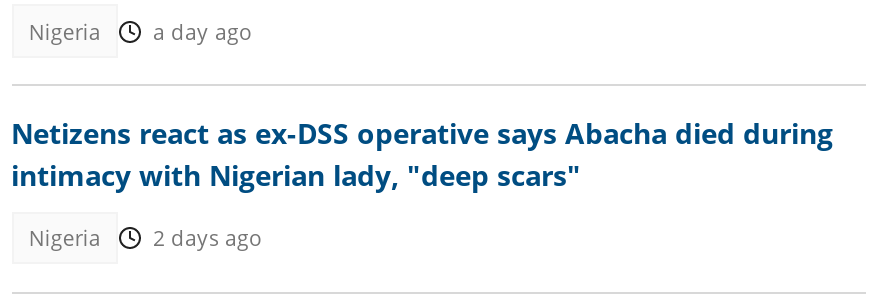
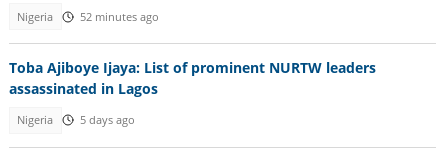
- a day ago
+ 52 minutes ago

- Netizens react as ex-DSS operative says Abacha died during
- intimacy with Nigerian lady, "deep scars"
+ Toba Ajiboye Ijaya: List of prominent NURTW leaders
+ assassinated in Lagos

- Nigeria 2 days ago
+ Nigeria 5 days ago
